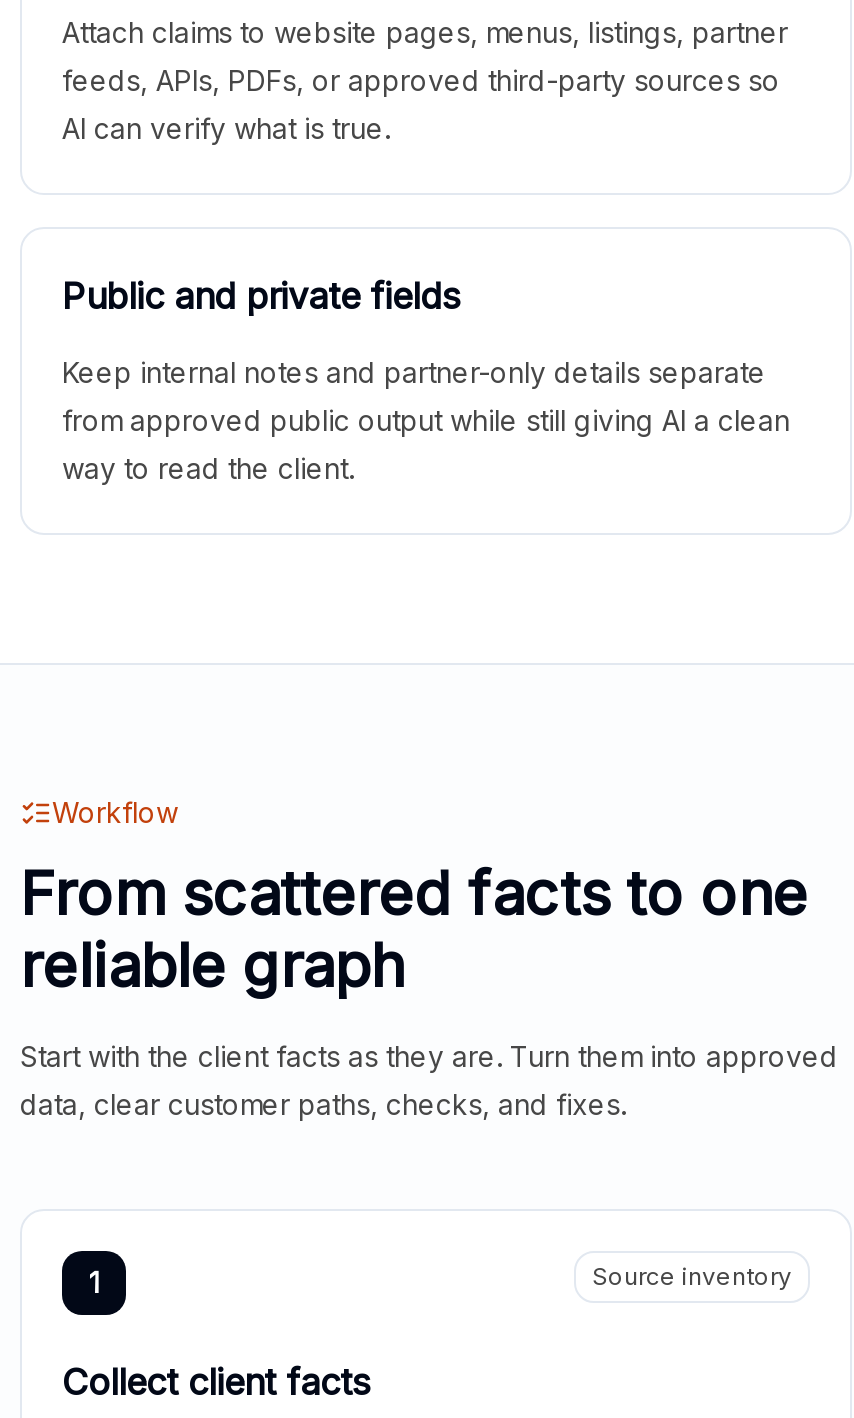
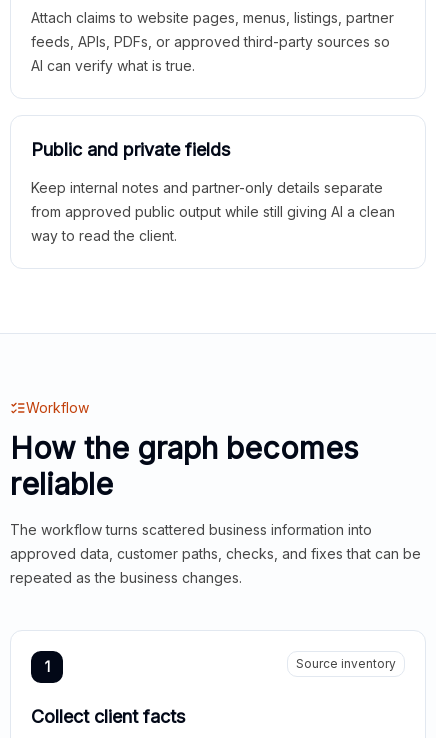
- From scattered facts to one
- reliable graph
+ How the graph becomes
+ reliable

- Start with the client facts as they are. Turn them into approved
- data, clear customer paths, checks, and fixes.
+ The workflow turns scattered business information into
+ approved data, customer paths, checks, and fixes that can be
+ repeated as the business changes.
